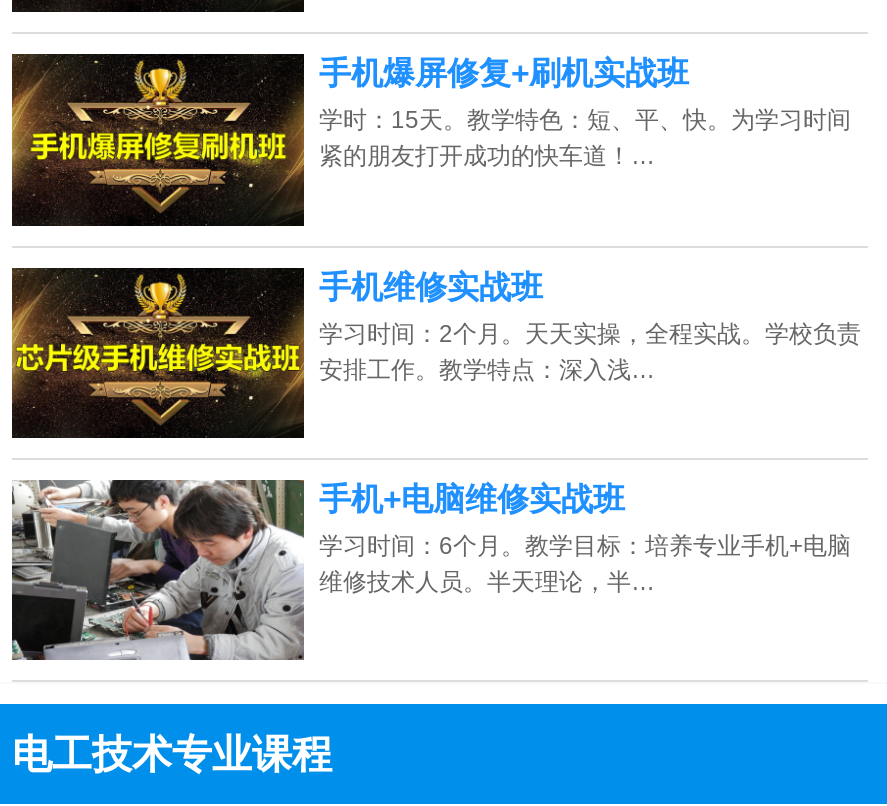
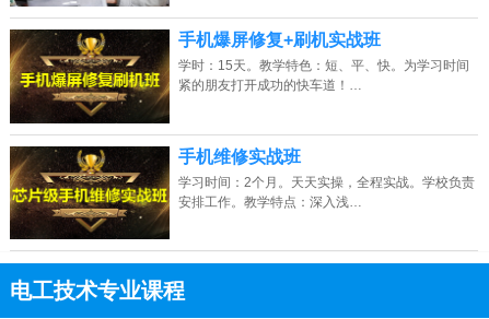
- [image]
- 手机+电脑维修实战班
- 学习时间：6个月。教学目标：培养专业手机+电脑
- 维修技术人员。半天理论，半…
